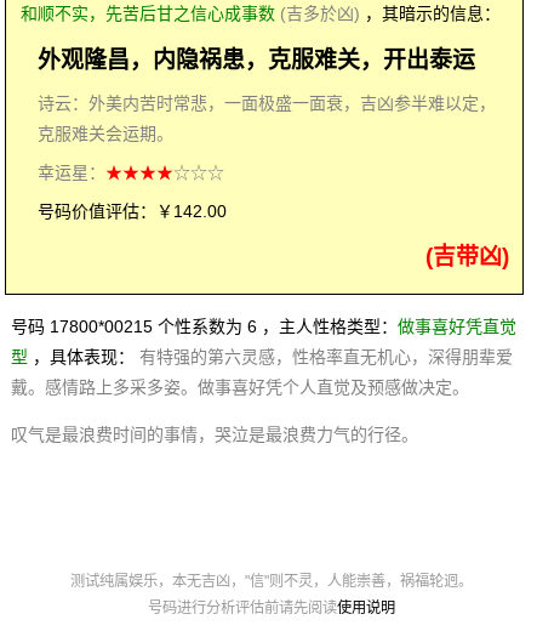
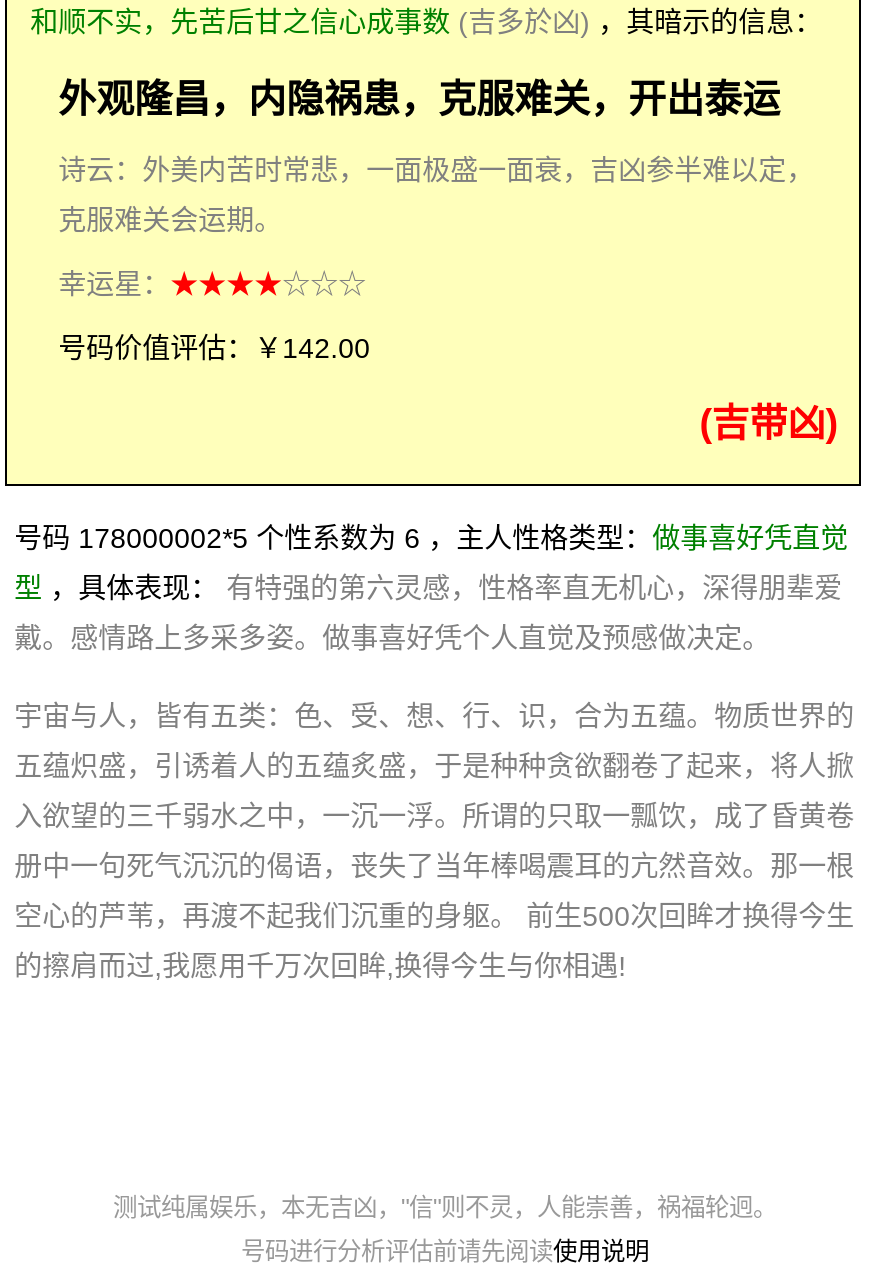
- 号码 17800*00215 个性系数为 6 ，主人性格类型：做事喜好凭直觉
+ 号码 178000002*5 个性系数为 6 ，主人性格类型：做事喜好凭直觉

- 叹气是最浪费时间的事情，哭泣是最浪费力气的行径。
+ 宇宙与人，皆有五类：色、受、想、行、识，合为五蕴。物质世界的
+ 五蕴炽盛，引诱着人的五蕴炙盛，于是种种贪欲翻卷了起来，将人掀
+ 入欲望的三千弱水之中，一沉一浮。所谓的只取一瓢饮，成了昏黄卷
+ 册中一句死气沉沉的偈语，丧失了当年棒喝震耳的亢然音效。那一根
+ 空心的芦苇，再渡不起我们沉重的身躯。 前生500次回眸才换得今生
+ 的擦肩而过,我愿用千万次回眸,换得今生与你相遇!
